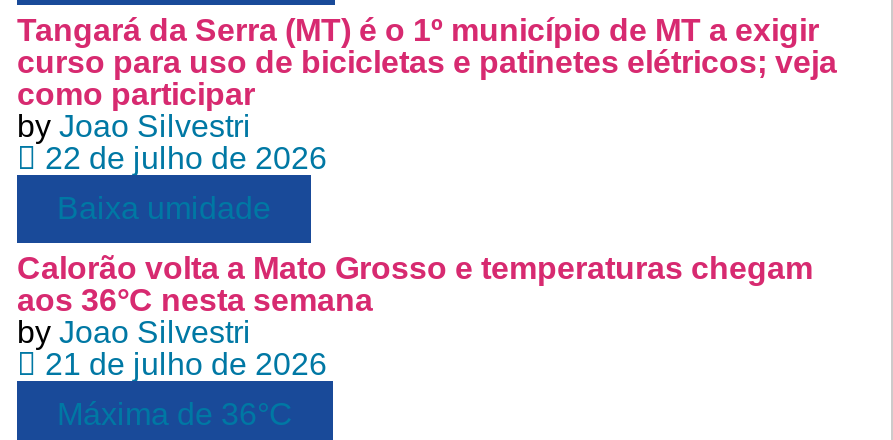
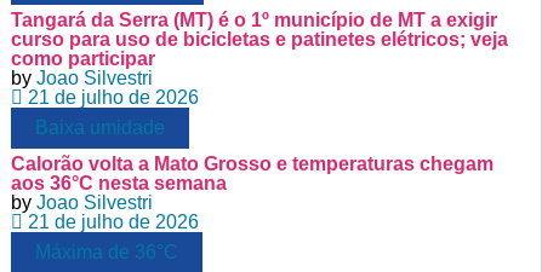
- 22 de julho de 2026
+ 21 de julho de 2026
